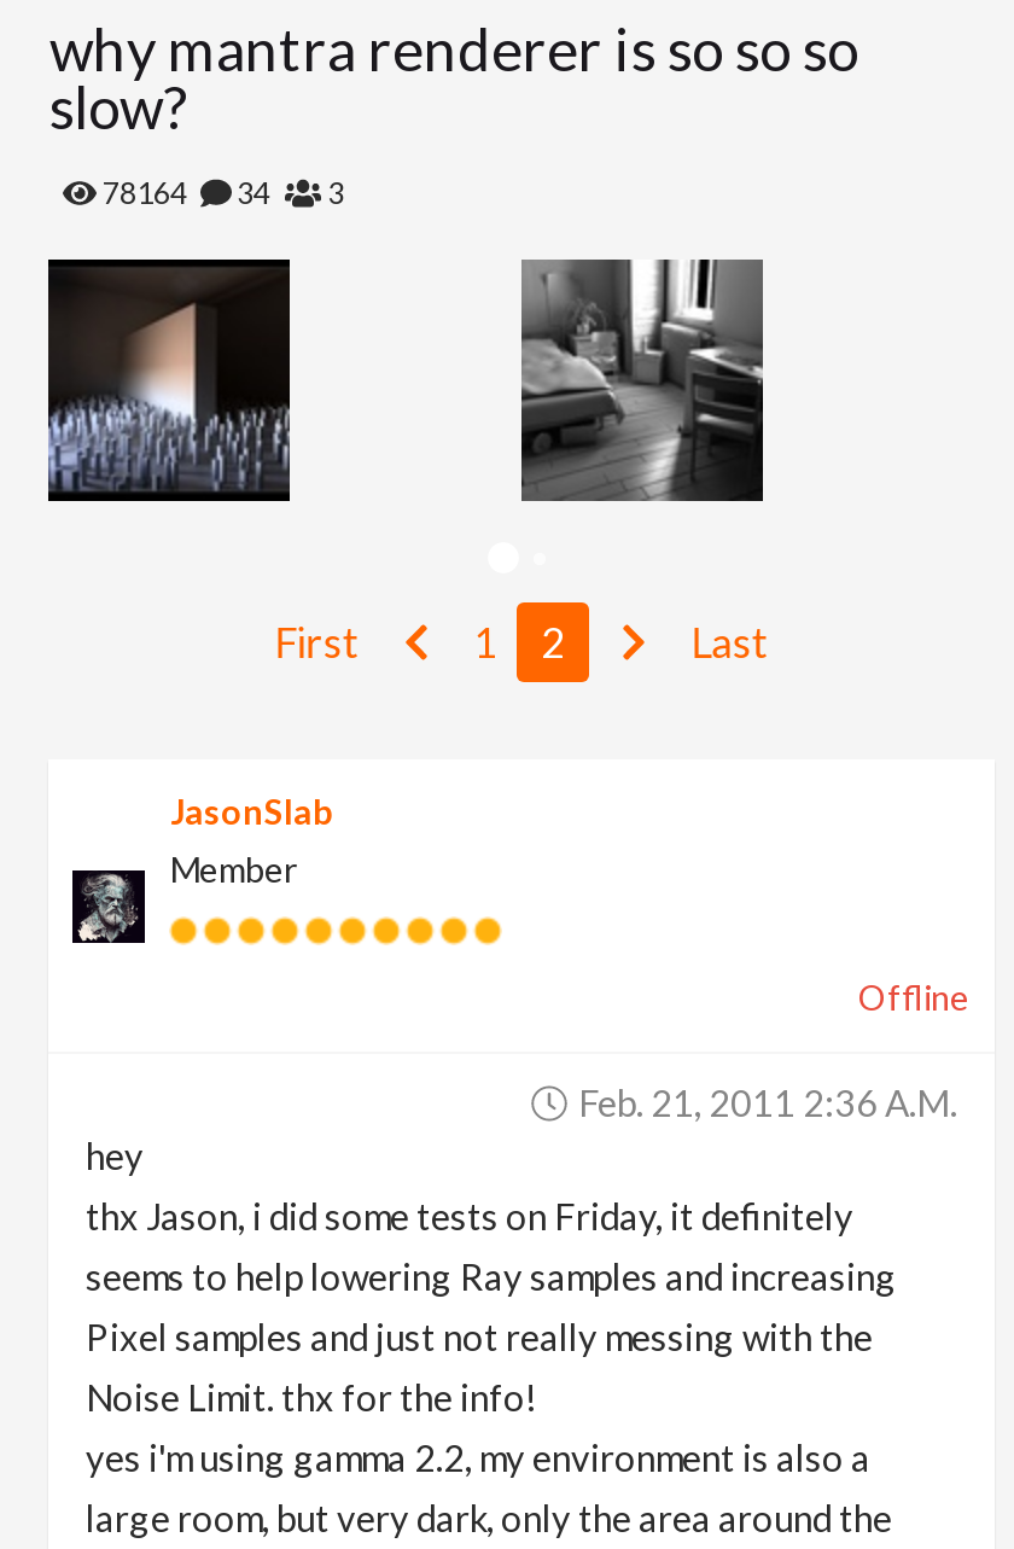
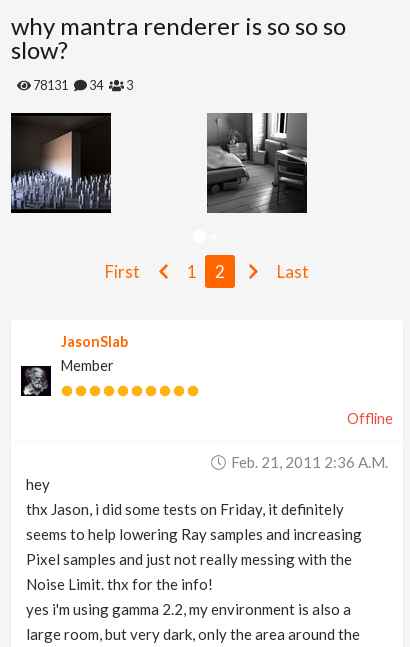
- 78164
+ 78131
